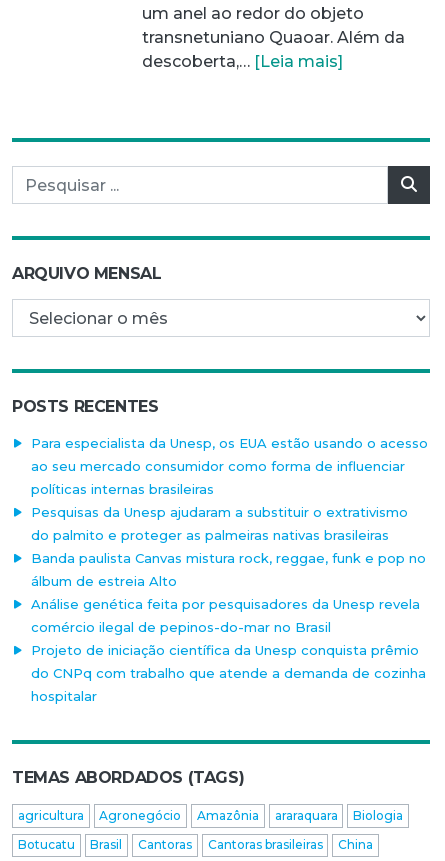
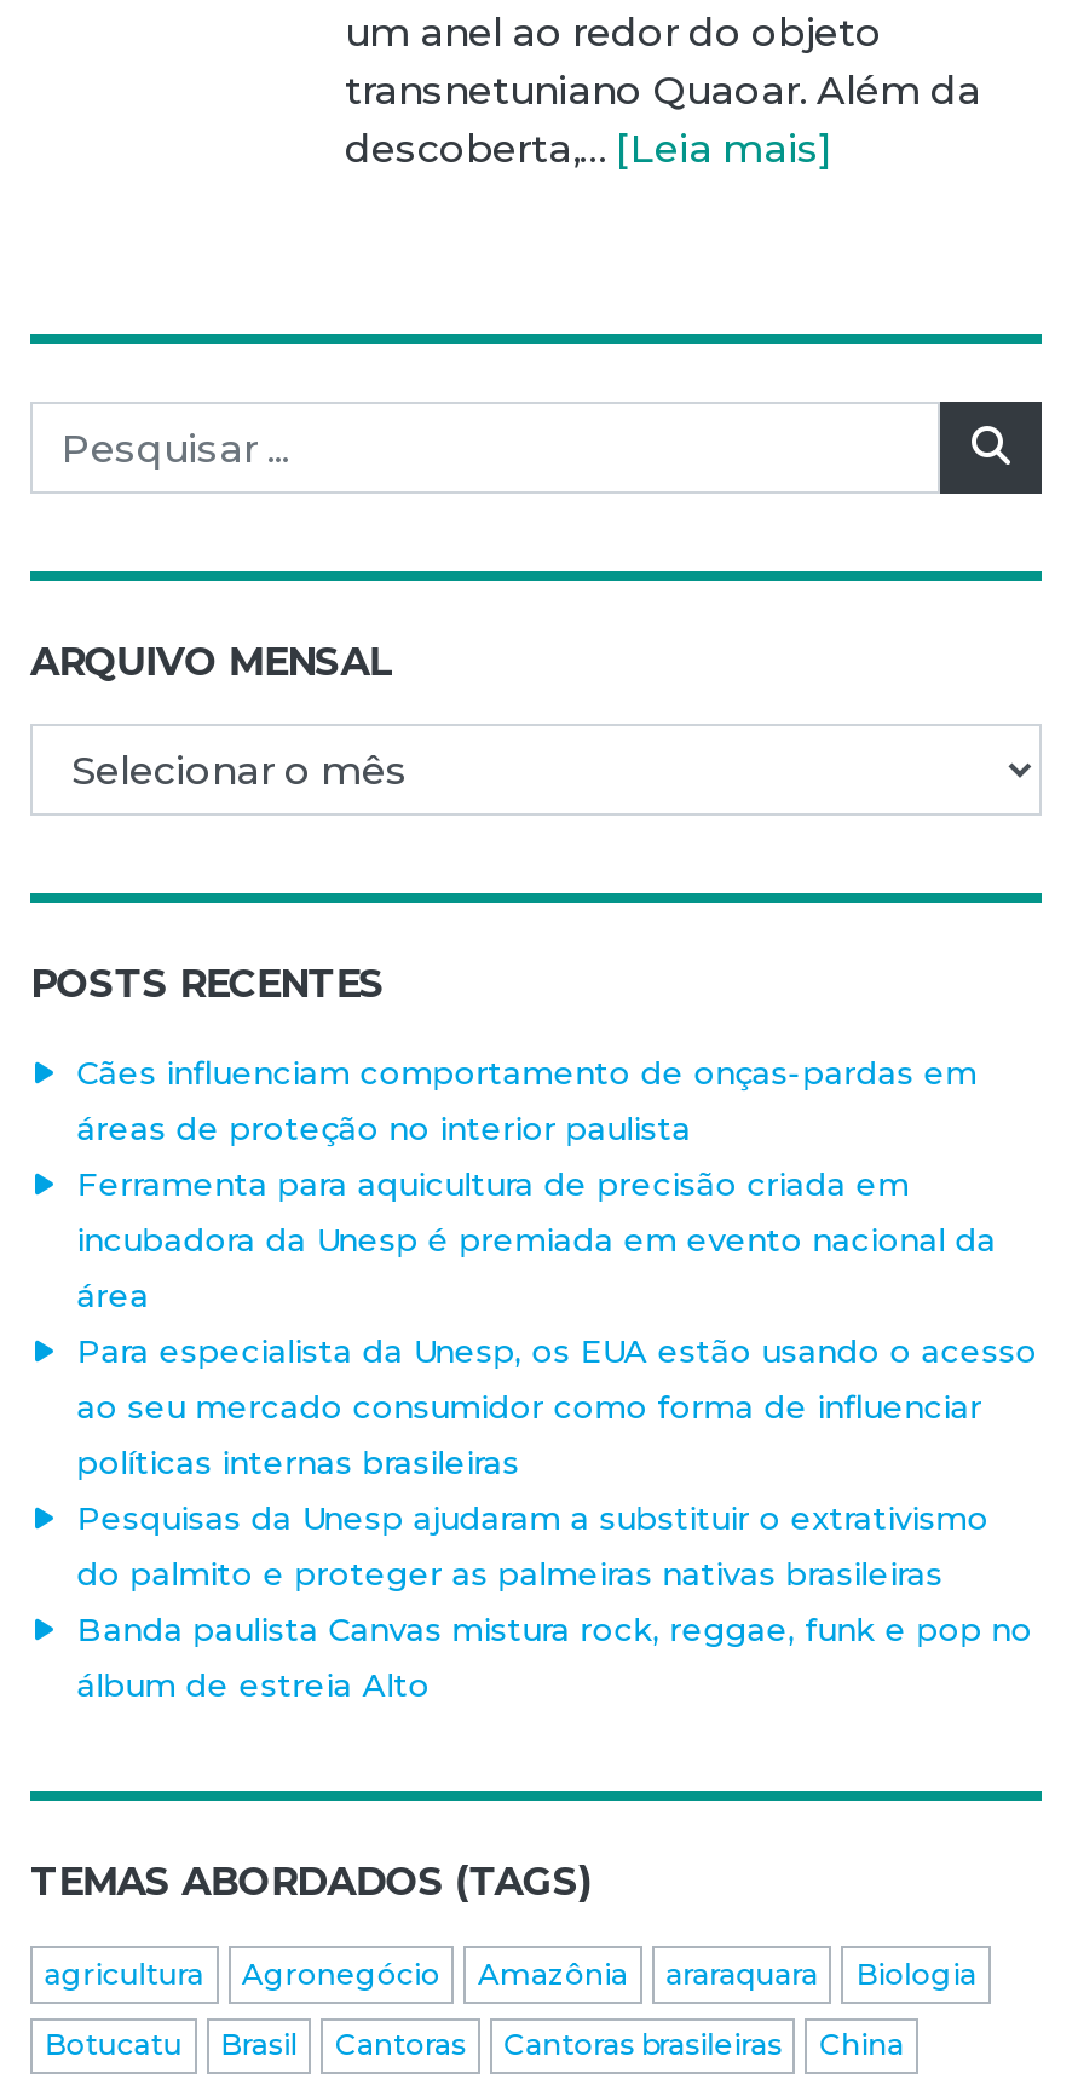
+ Cães influenciam comportamento de onças-pardas em
+ áreas de proteção no interior paulista
+ Ferramenta para aquicultura de precisão criada em
+ incubadora da Unesp é premiada em evento nacional da
+ área

moved down: Para especialista da Unesp, os EUA estão usando o acesso | ao seu mercado consumidor como forma de influenciar | políticas internas brasileiras | Pesquisas da Unesp ajudaram a substituir o extrativismo | do palmito e proteger as palmeiras nativas brasileiras | Banda paulista Canvas mistura rock, reggae, funk e pop no | álbum de estreia Alto

- Análise genética feita por pesquisadores da Unesp revela
- comércio ilegal de pepinos-do-mar no Brasil
- Projeto de iniciação científica da Unesp conquista prêmio
- do CNPq com trabalho que atende a demanda de cozinha
- hospitalar
